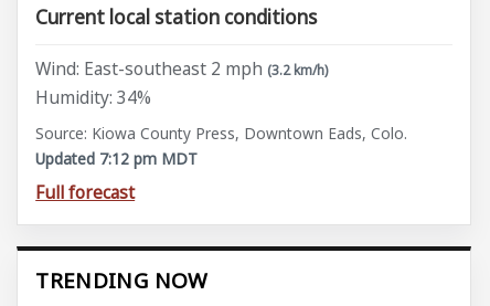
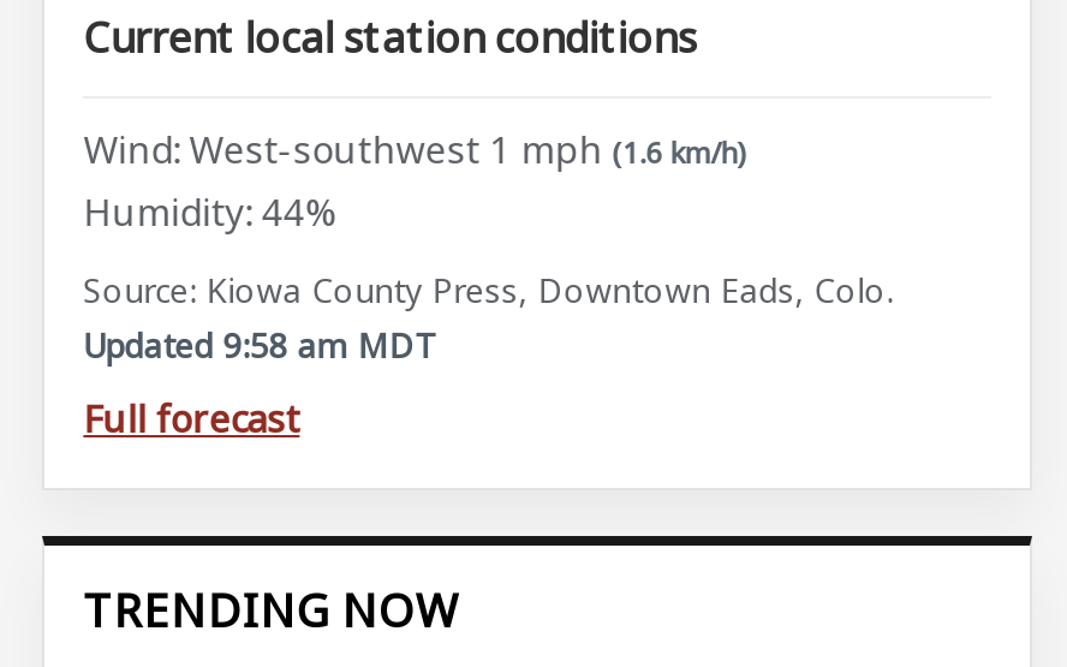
- Wind: East-southeast 2 mph (3.2 km/h)
+ Wind: West-southwest 1 mph (1.6 km/h)

- Humidity: 34%
+ Humidity: 44%

- Updated 7:12 pm MDT
+ Updated 9:58 am MDT
